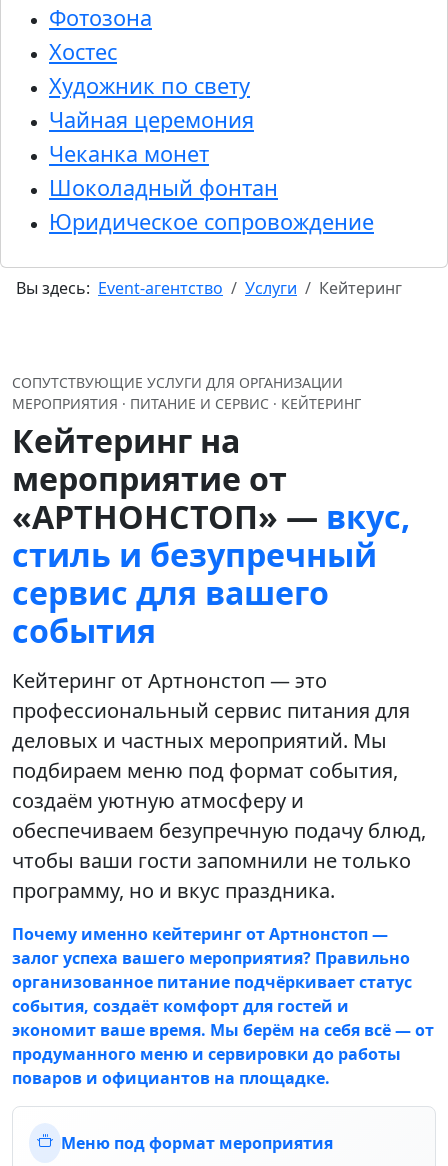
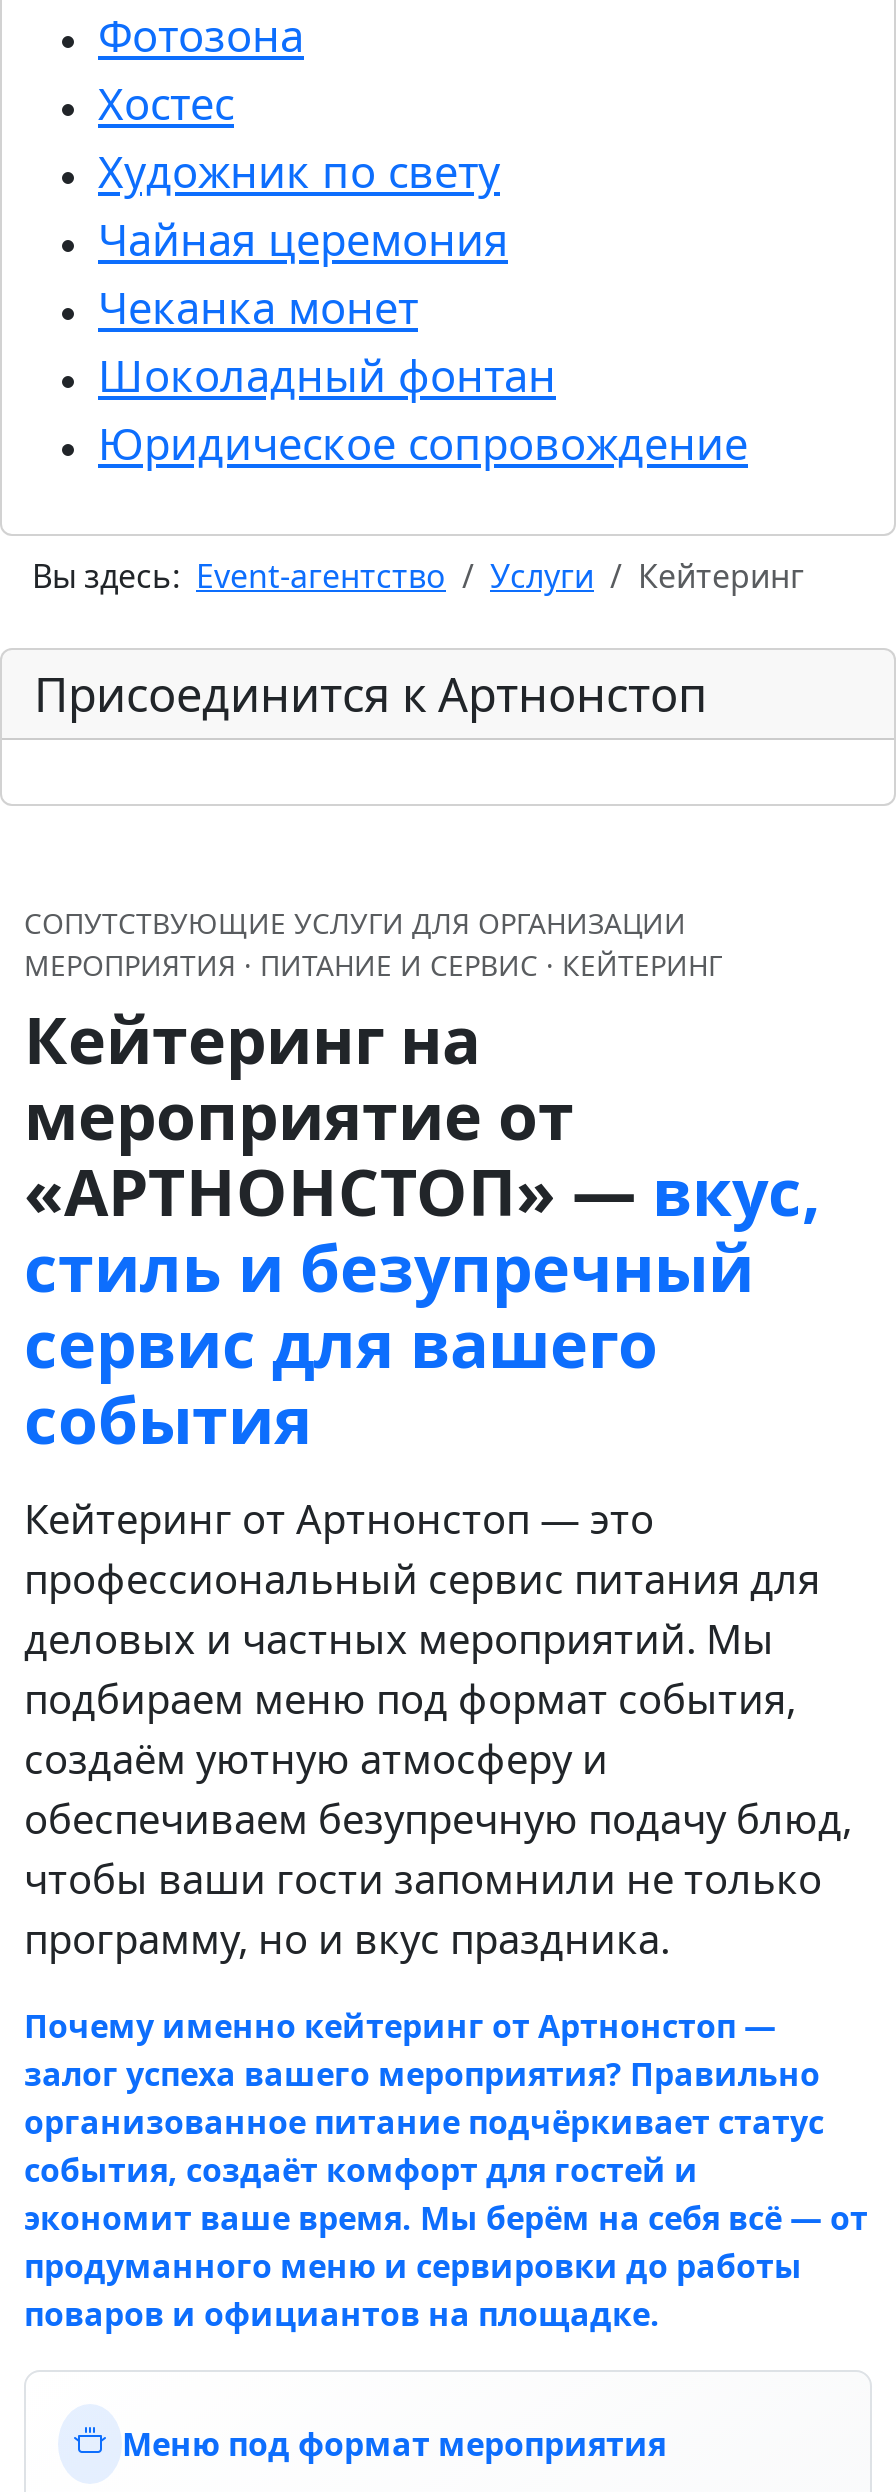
+ Присоединится к Артнонстоп
